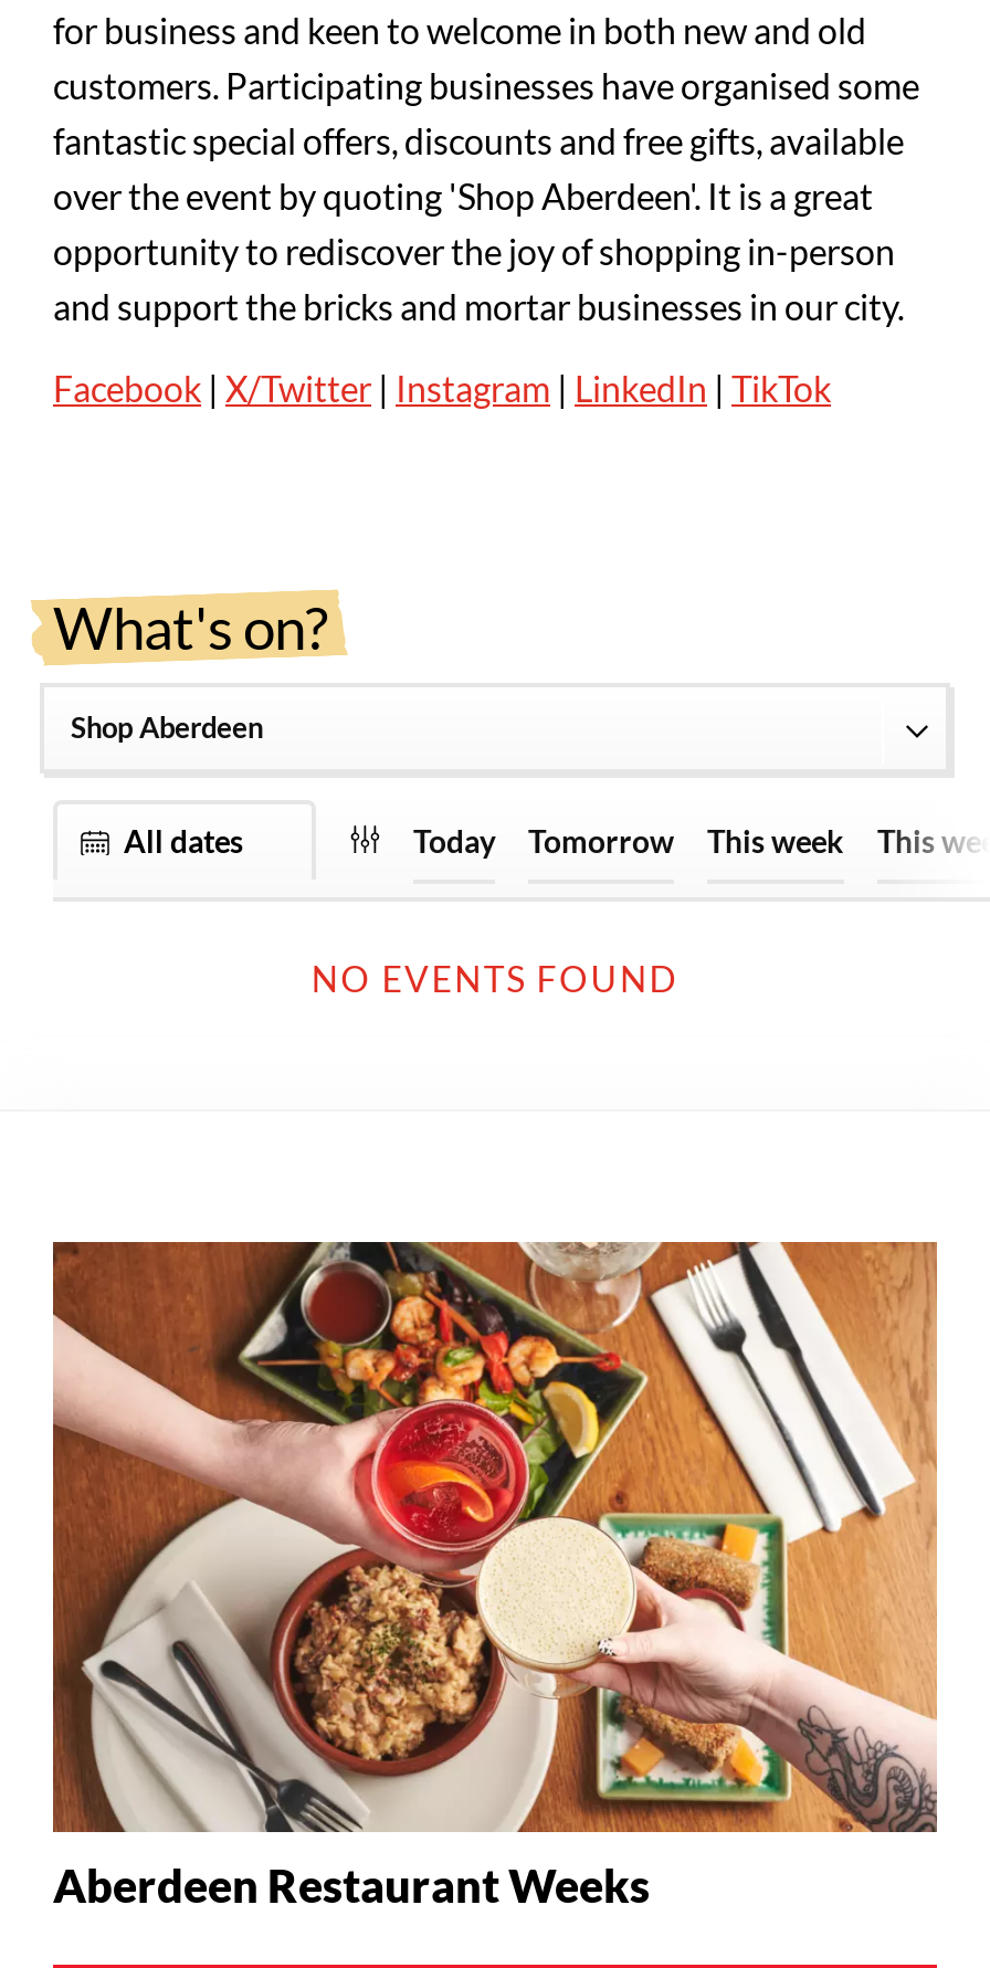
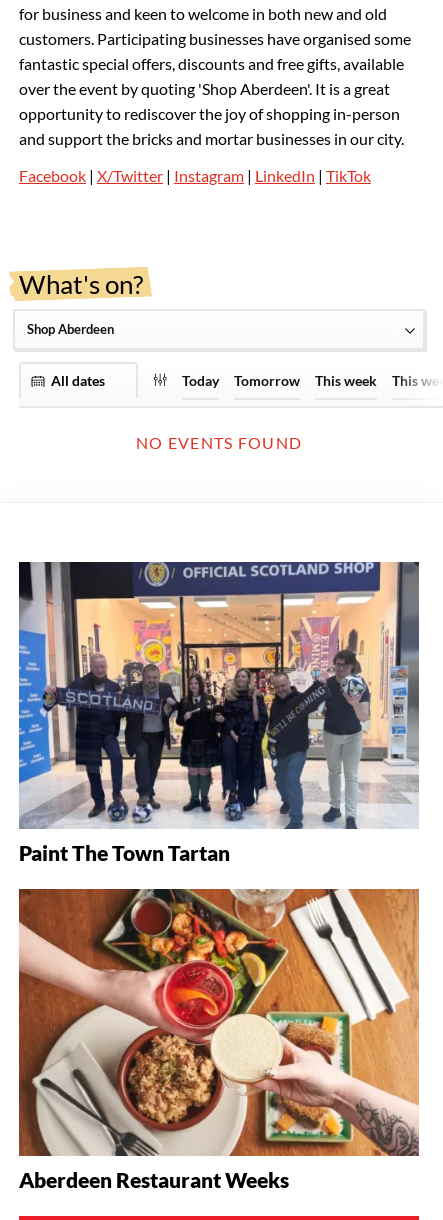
+ [image]
+ Paint The Town Tartan
